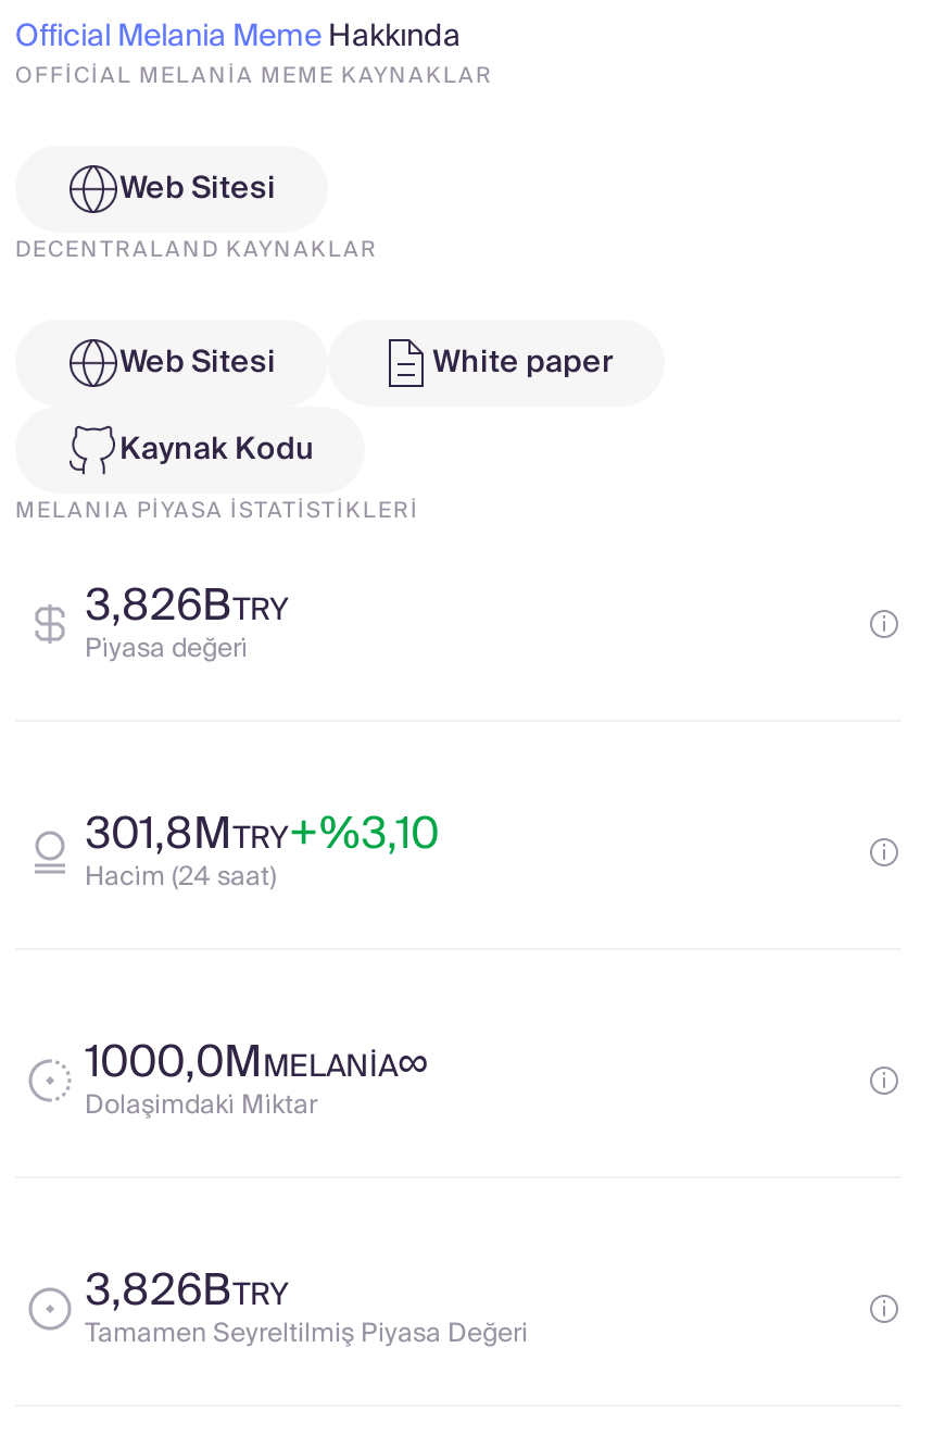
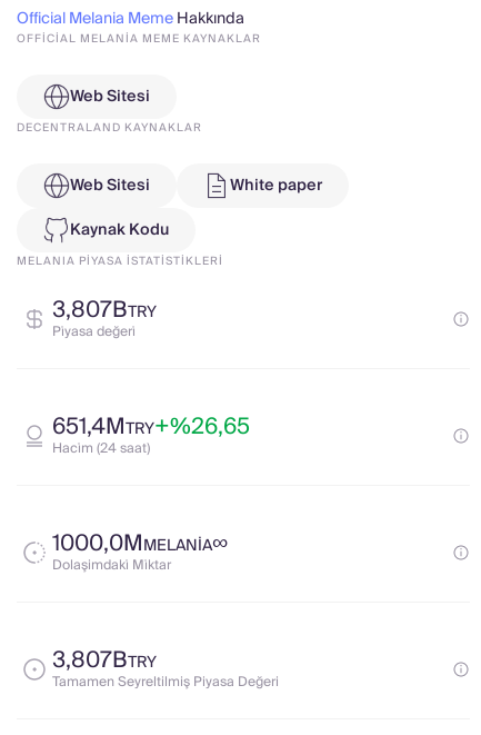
- 3,826BTRY
+ 3,807BTRY

- 301,8MTRY+%3,10
+ 651,4MTRY+%26,65

- 3,826BTRY
+ 3,807BTRY
